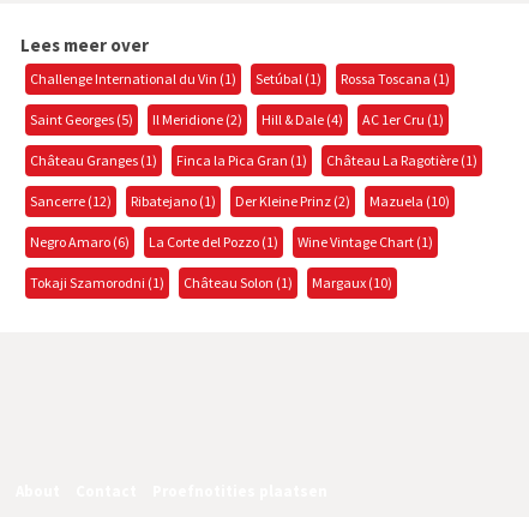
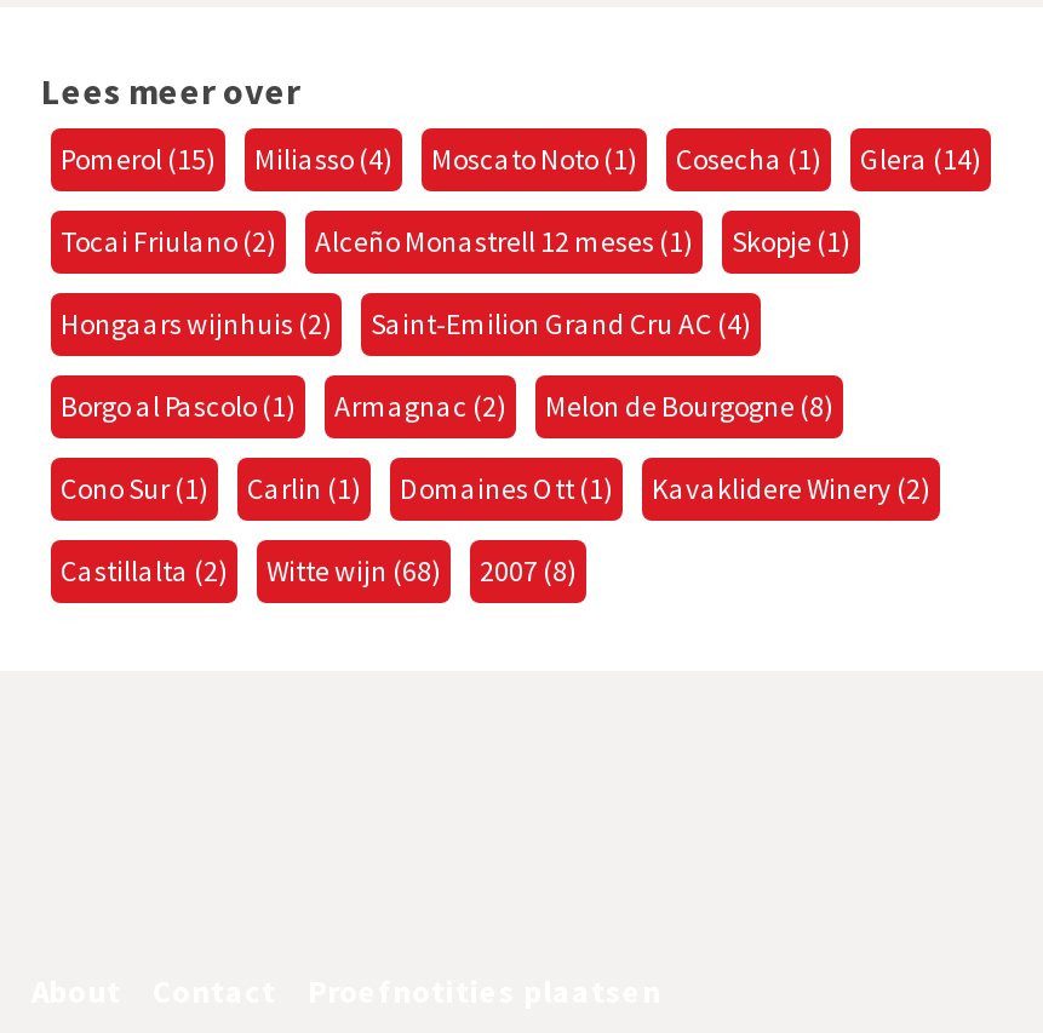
- Challenge International du Vin (1)
- Setúbal (1)
- Rossa Toscana (1)
+ Pomerol (15)
+ Miliasso (4)
+ Moscato Noto (1)
+ Cosecha (1)
+ Glera (14)

- Saint Georges (5)
- Il Meridione (2)
- Hill & Dale (4)
- AC 1er Cru (1)
+ Tocai Friulano (2)
+ Alceño Monastrell 12 meses (1)
+ Skopje (1)

- Château Granges (1)
- Finca la Pica Gran (1)
- Château La Ragotière (1)
+ Hongaars wijnhuis (2)
+ Saint-Emilion Grand Cru AC (4)

- Sancerre (12)
- Ribatejano (1)
- Der Kleine Prinz (2)
- Mazuela (10)
+ Borgo al Pascolo (1)
+ Armagnac (2)
+ Melon de Bourgogne (8)

- Negro Amaro (6)
- La Corte del Pozzo (1)
- Wine Vintage Chart (1)
+ Cono Sur (1)
+ Carlin (1)
+ Domaines Ott (1)
+ Kavaklidere Winery (2)

- Tokaji Szamorodni (1)
- Château Solon (1)
- Margaux (10)
+ Castillalta (2)
+ Witte wijn (68)
+ 2007 (8)
